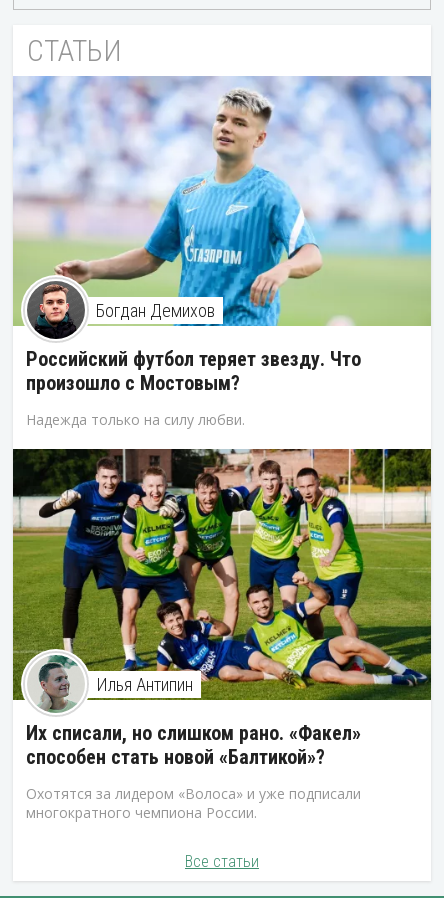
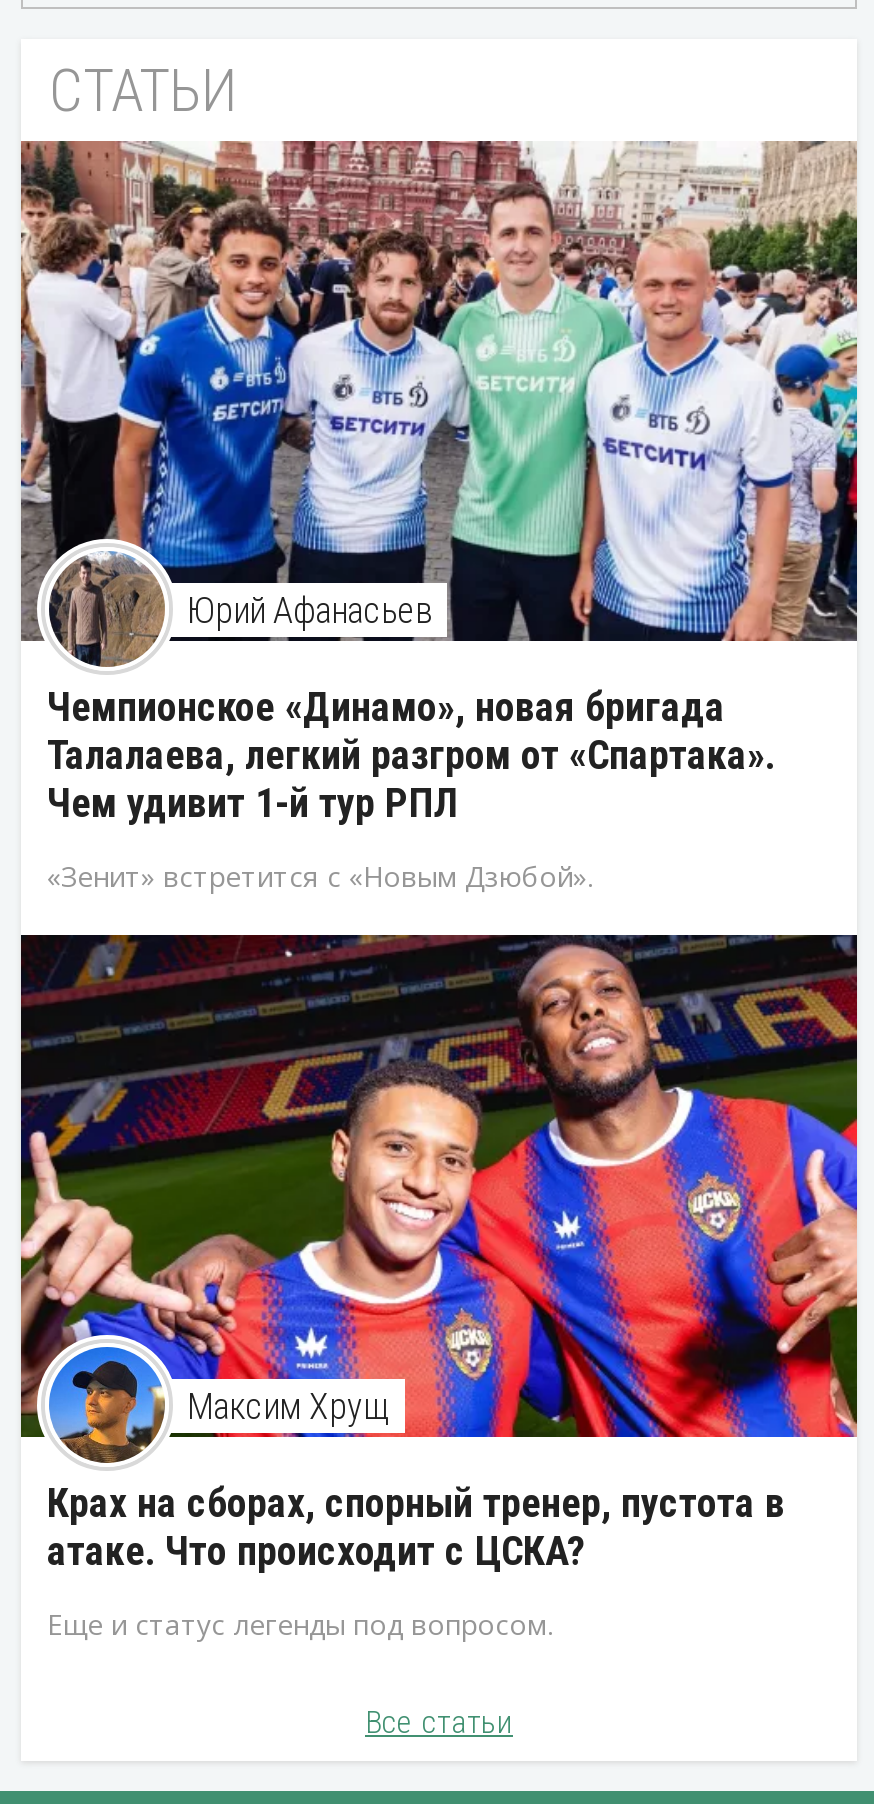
- [image]
- Богдан Демихов
+ [image]
+ Юрий Афанасьев

- Российский футбол теряет звезду. Что
- произошло с Мостовым?
+ Чемпионское «Динамо», новая бригада
+ Талалаева, легкий разгром от «Спартака».
+ Чем удивит 1-й тур РПЛ

- Надежда только на силу любви.
+ «Зенит» встретится с «Новым Дзюбой».

- [image]
- Илья Антипин
+ [image]
+ Максим Хрущ

- Их списали, но слишком рано. «Факел»
- способен стать новой «Балтикой»?
+ Крах на сборах, спорный тренер, пустота в
+ атаке. Что происходит с ЦСКА?

- Охотятся за лидером «Волоса» и уже подписали
- многократного чемпиона России.
+ Еще и статус легенды под вопросом.
